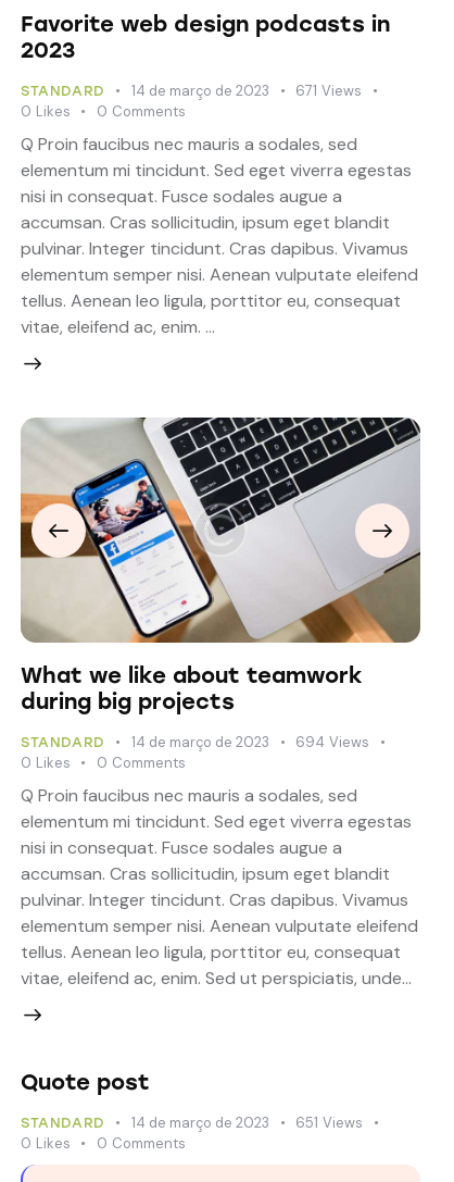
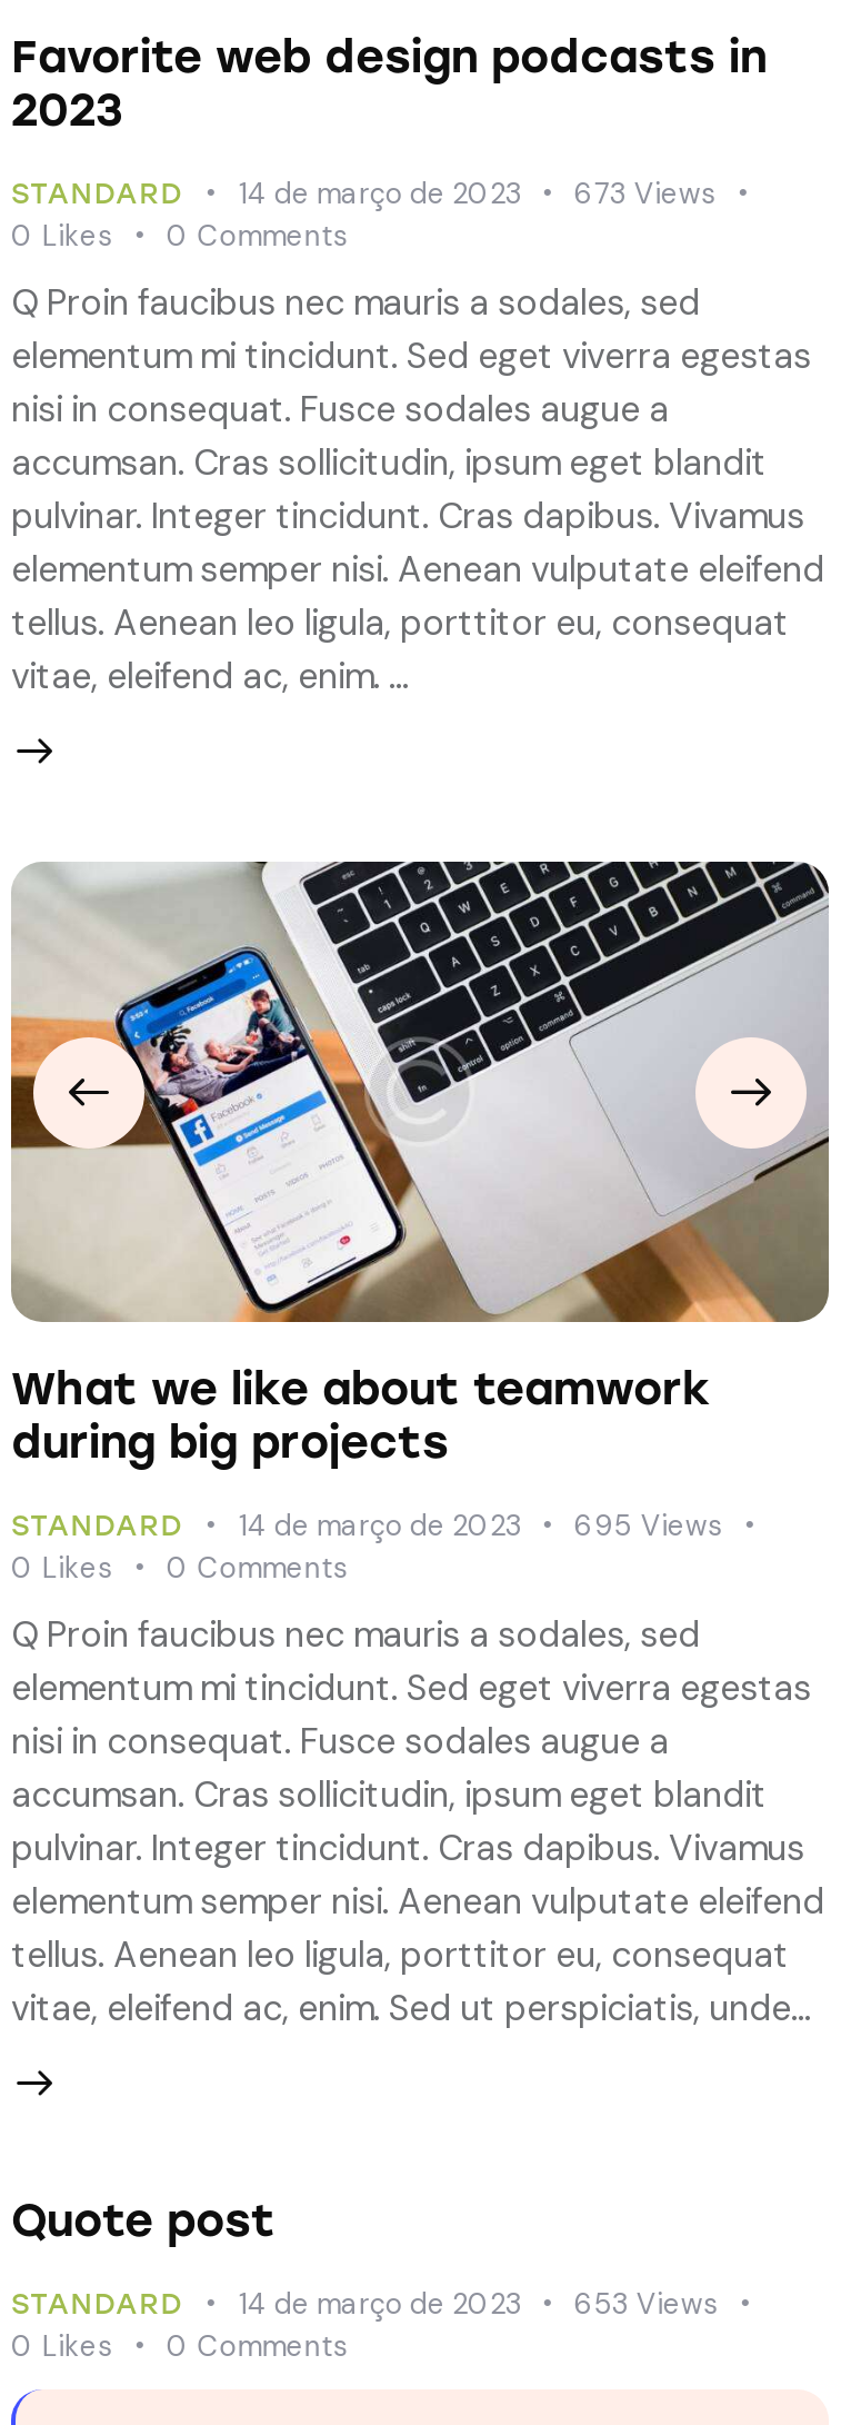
- STANDARD 14 de março de 2023 671 Views
+ STANDARD 14 de março de 2023 673 Views

- STANDARD 14 de março de 2023 694 Views
+ STANDARD 14 de março de 2023 695 Views

- STANDARD 14 de março de 2023 651 Views
+ STANDARD 14 de março de 2023 653 Views
